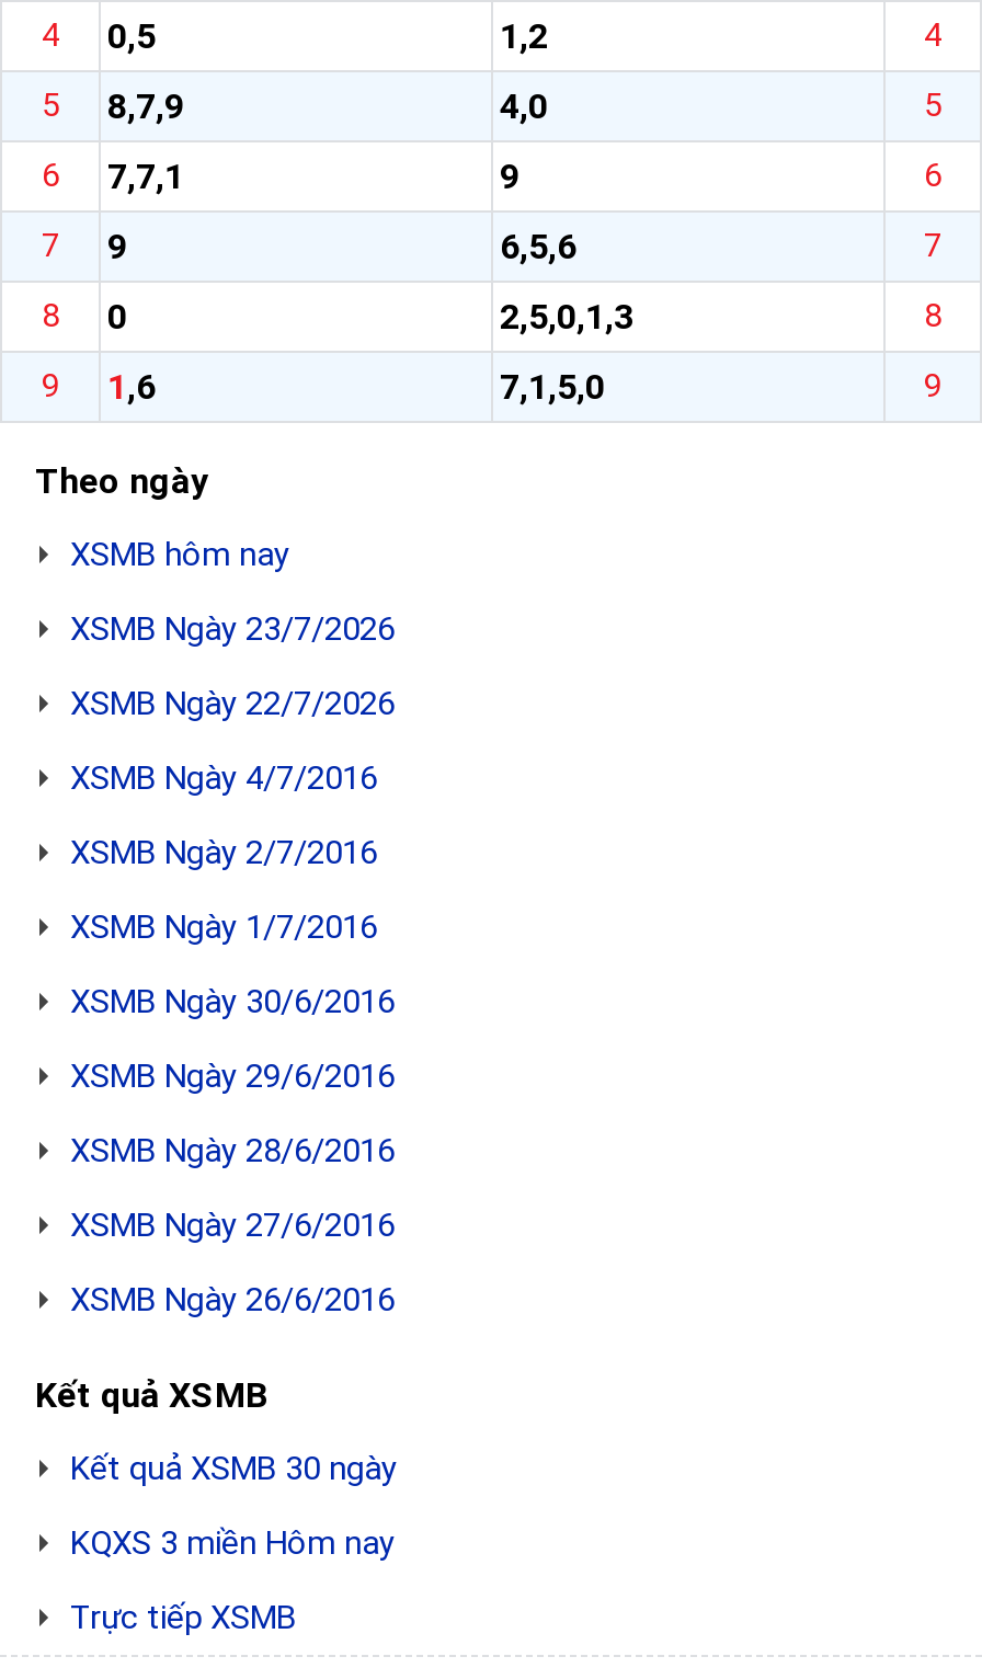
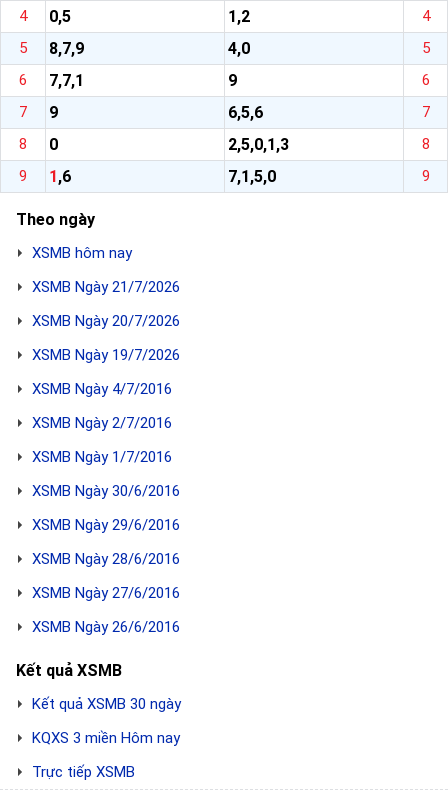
- XSMB Ngày 23/7/2026
- XSMB Ngày 22/7/2026
+ XSMB Ngày 21/7/2026
+ XSMB Ngày 20/7/2026
+ XSMB Ngày 19/7/2026
